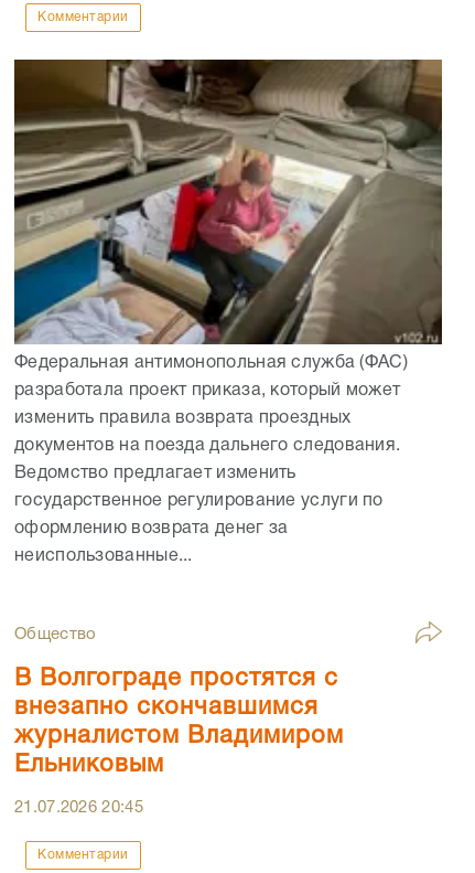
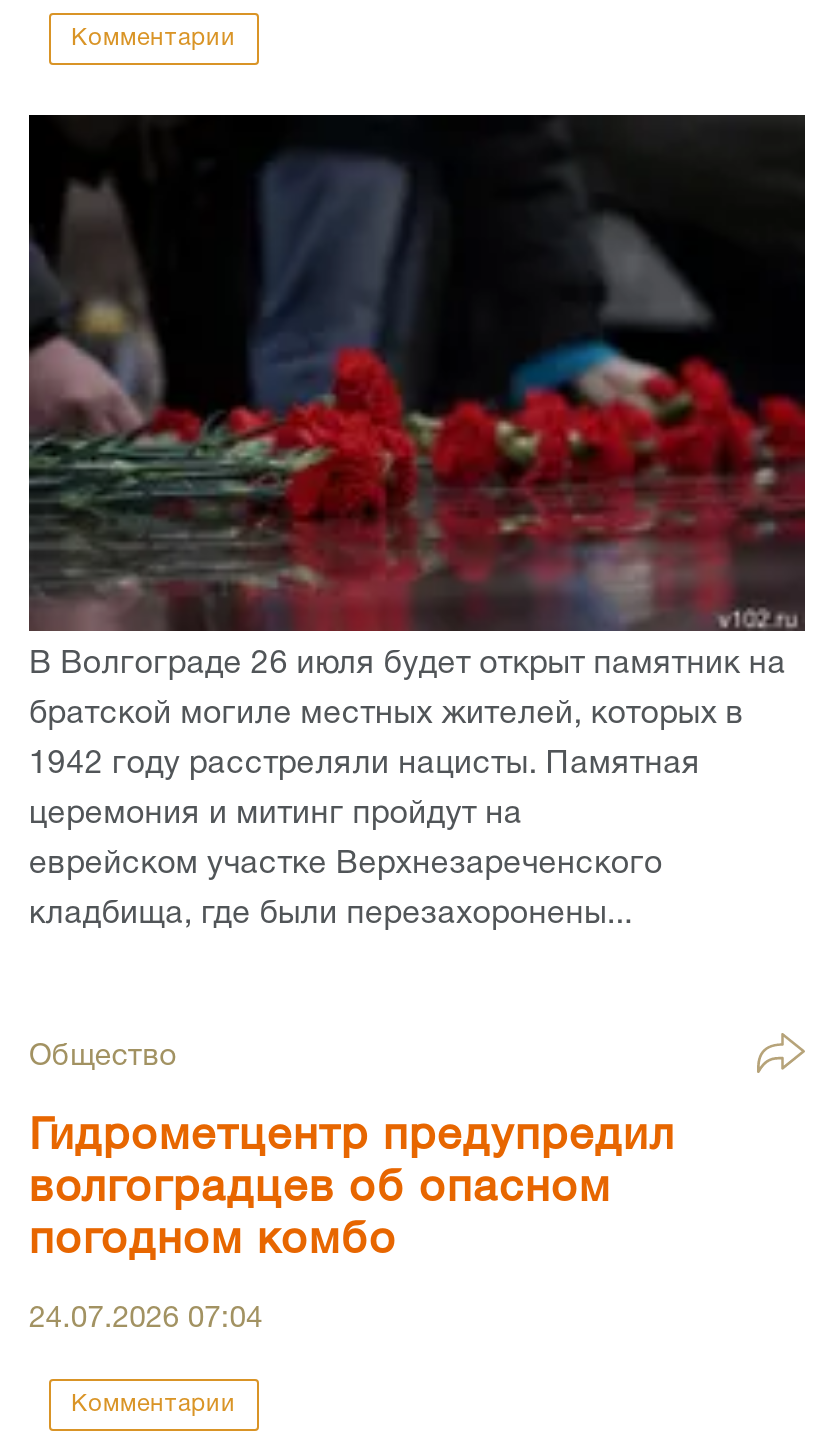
- [image]
- Федеральная антимонопольная служба (ФАС)
- разработала проект приказа, который может
- изменить правила возврата проездных
- документов на поезда дальнего следования.
- Ведомство предлагает изменить
- государственное регулирование услуги по
- оформлению возврата денег за
- неиспользованные...
+ [image]
+ В Волгограде 26 июля будет открыт памятник на
+ братской могиле местных жителей, которых в
+ 1942 году расстреляли нацисты. Памятная
+ церемония и митинг пройдут на
+ еврейском участке Верхнезареченского
+ кладбища, где были перезахоронены...

- В Волгограде простятся с
- внезапно скончавшимся
- журналистом Владимиром
- Ельниковым
+ Гидрометцентр предупредил
+ волгоградцев об опасном
+ погодном комбо

- 21.07.2026 20:45
+ 24.07.2026 07:04
